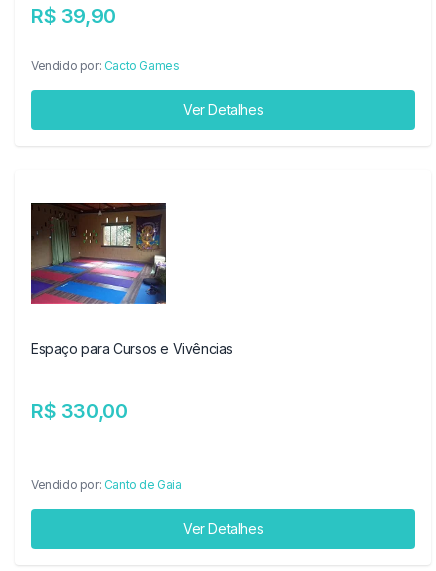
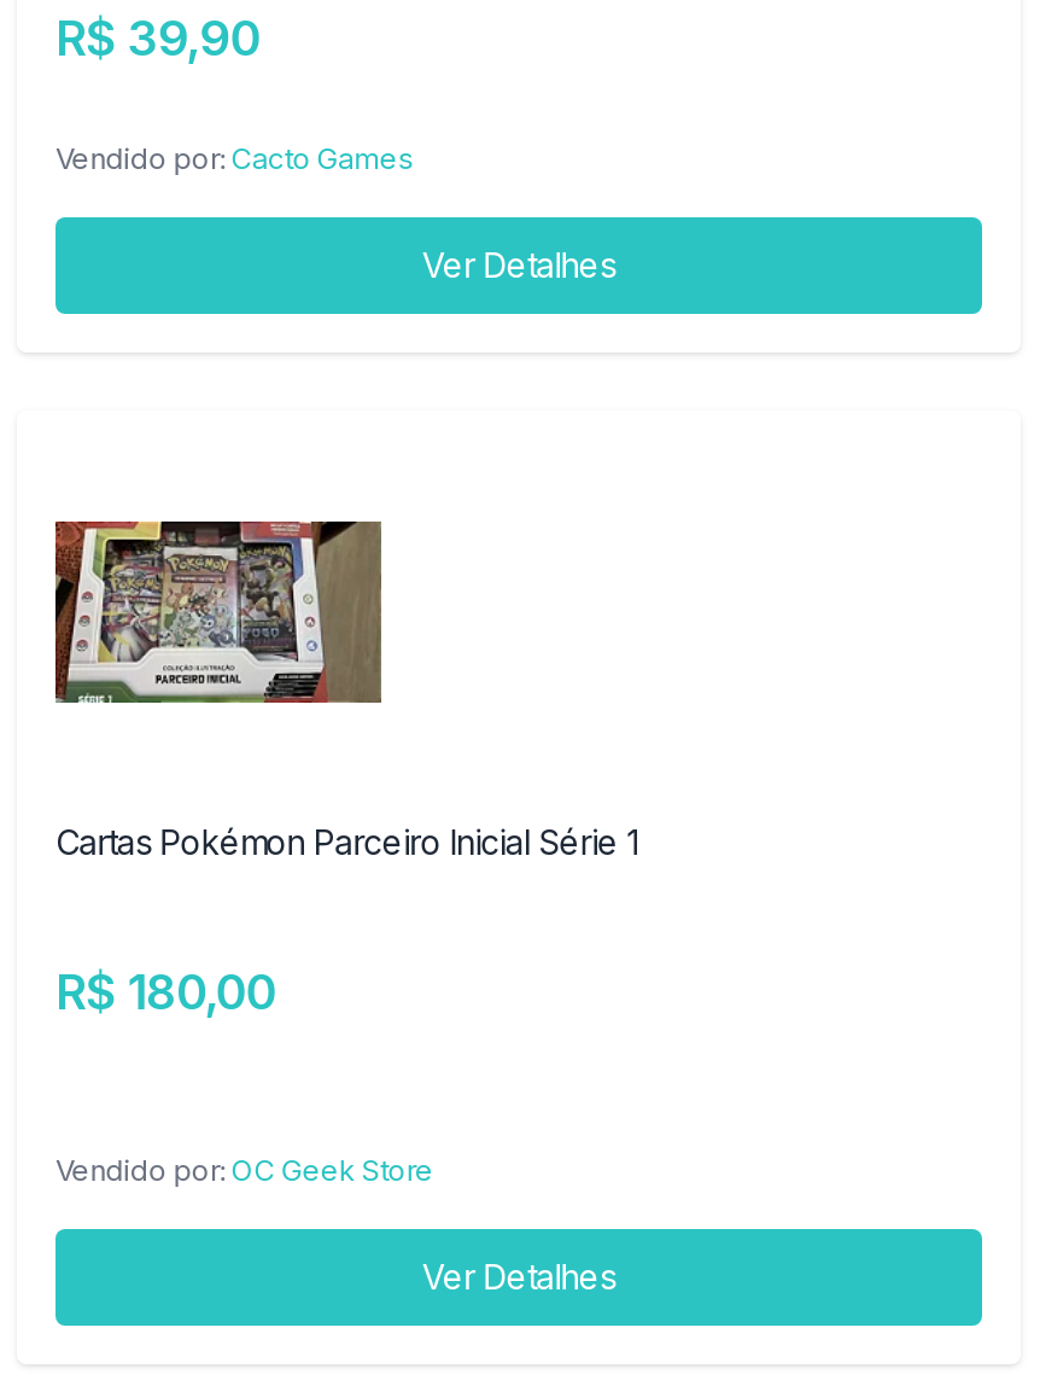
- [image]
- Espaço para Cursos e Vivências
+ [image]
+ Cartas Pokémon Parceiro Inicial Série 1

- R$ 330,00
+ R$ 180,00

- Vendido por: Canto de Gaia
+ Vendido por: OC Geek Store
